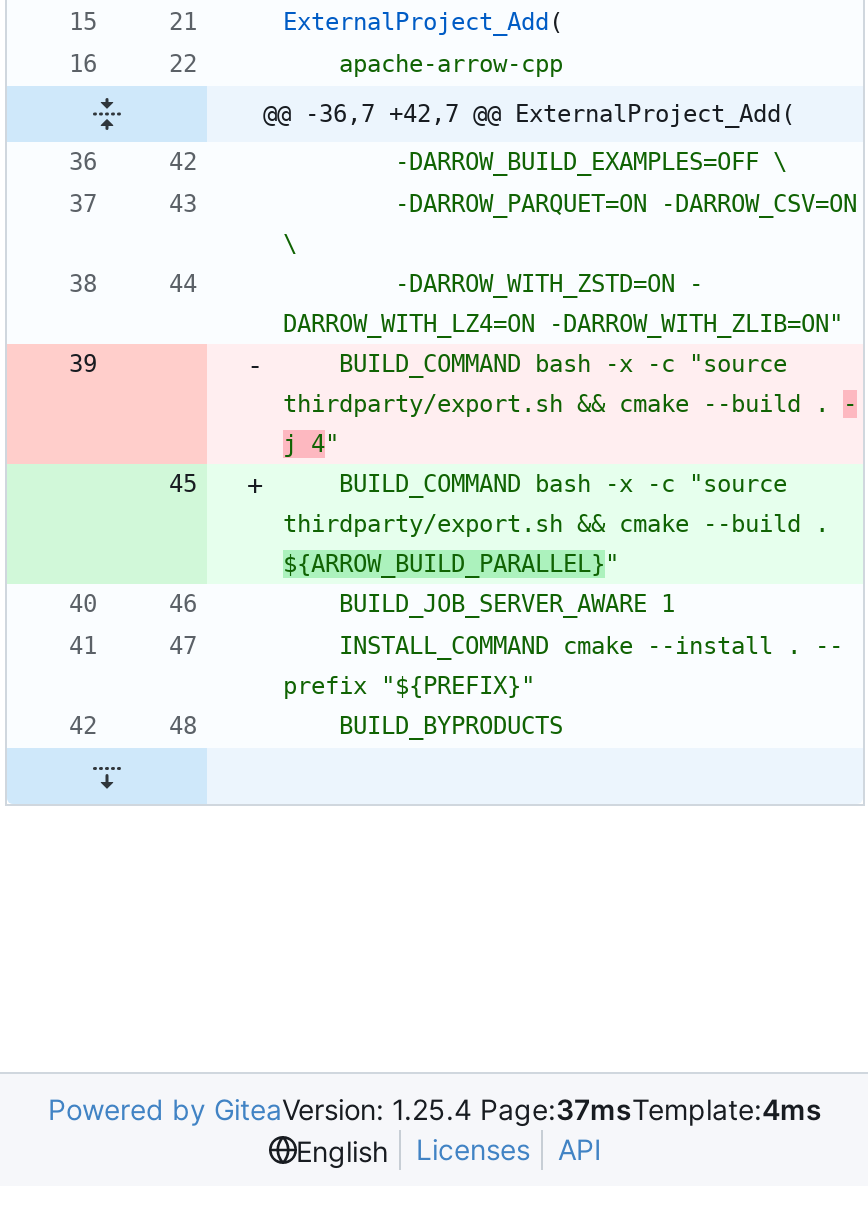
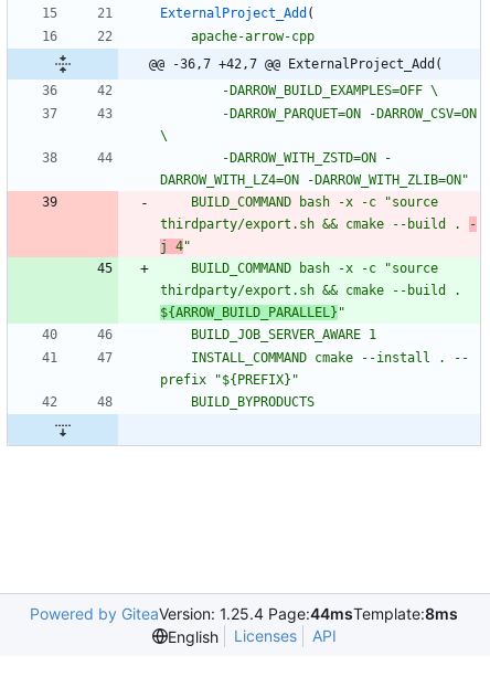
- Powered by GiteaVersion: 1.25.4 Page:37msTemplate:4ms
+ Powered by GiteaVersion: 1.25.4 Page:44msTemplate:8ms
